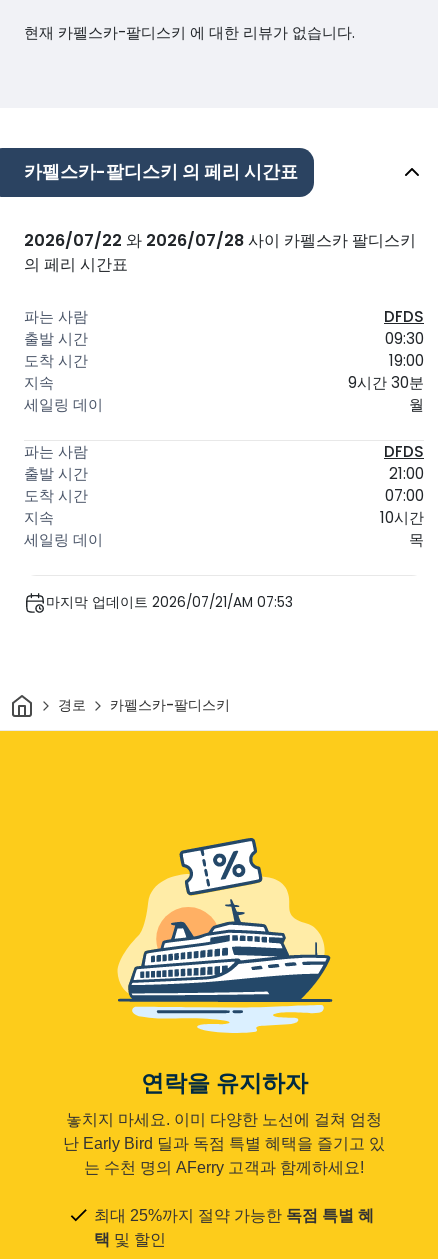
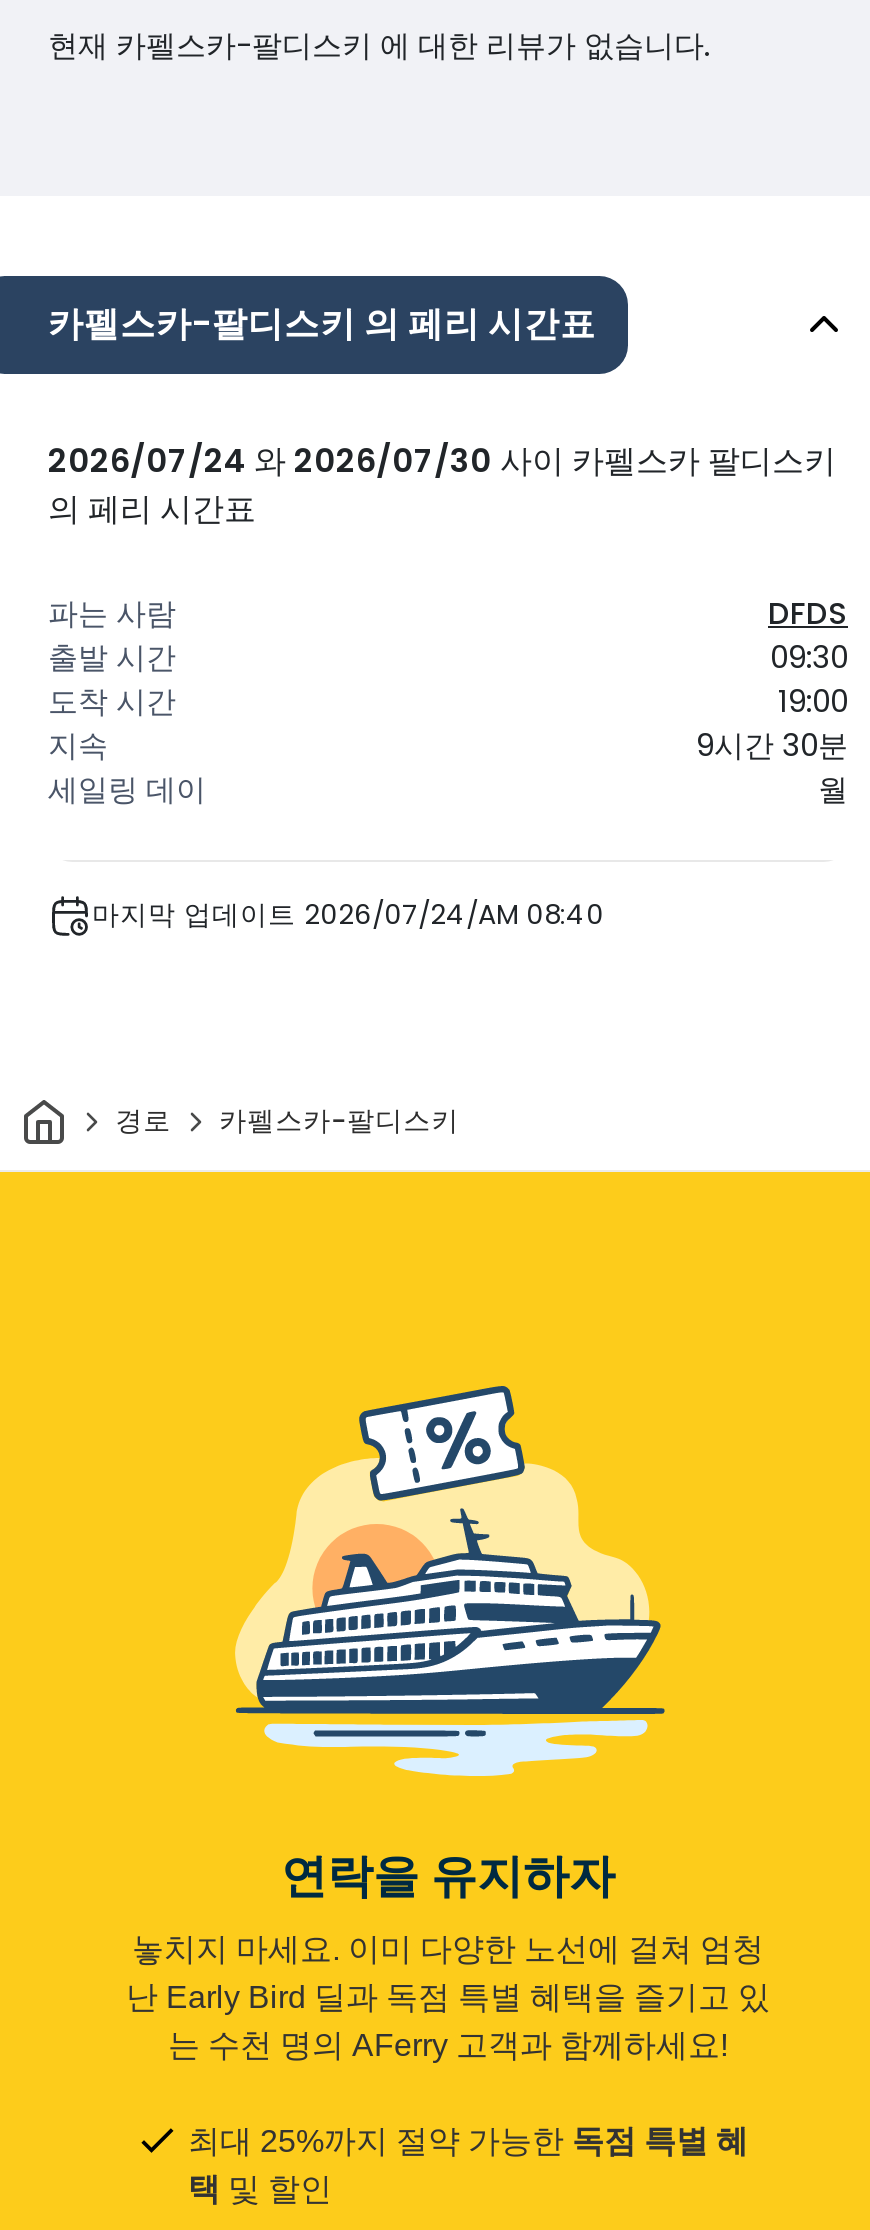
- 2026/07/22 와 2026/07/28 사이 카펠스카 팔디스키
+ 2026/07/24 와 2026/07/30 사이 카펠스카 팔디스키

- DFDS
- 21:00
- 07:00
- 10시간
- 목
- 마지막 업데이트 2026/07/21/AM 07:53
+ 마지막 업데이트 2026/07/24/AM 08:40
